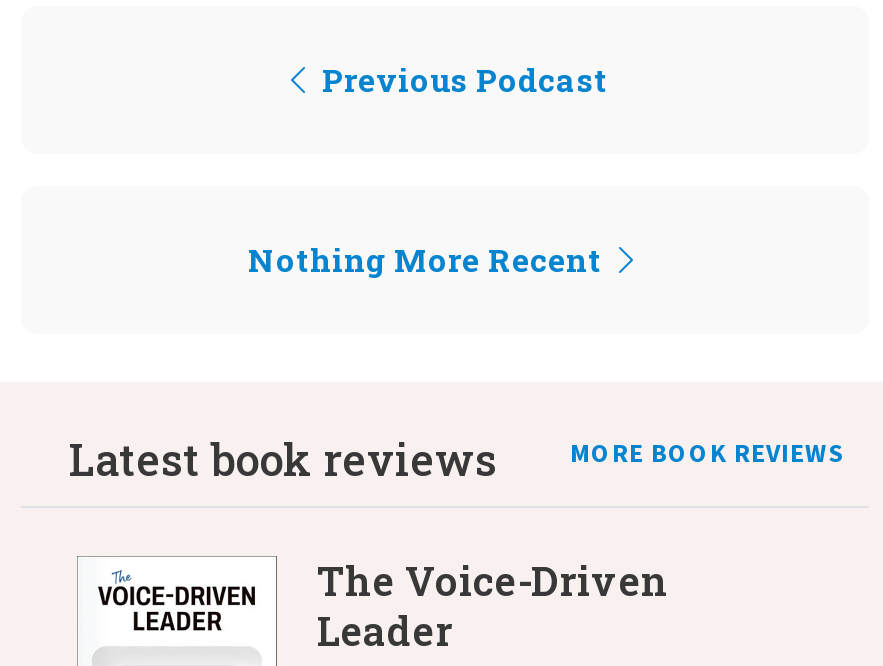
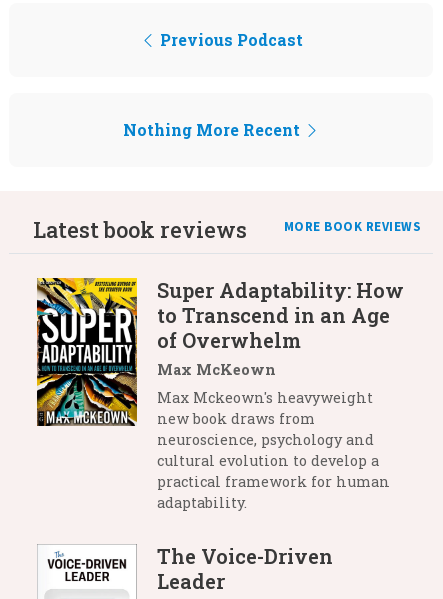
+ [image]
+ Super Adaptability: How
+ to Transcend in an Age
+ of Overwhelm
+ Max McKeown
+ Max Mckeown's heavyweight
+ new book draws from
+ neuroscience, psychology and
+ cultural evolution to develop a
+ practical framework for human
+ adaptability.
